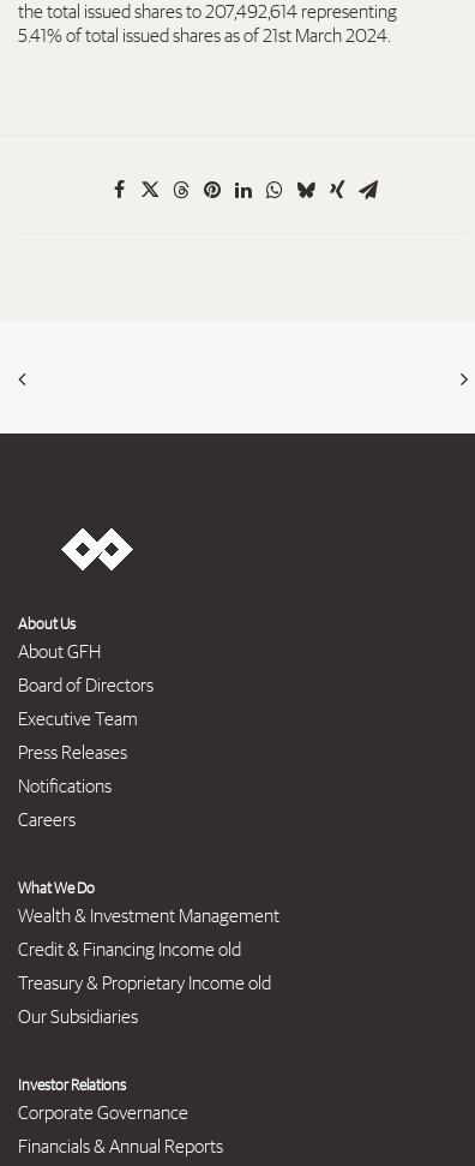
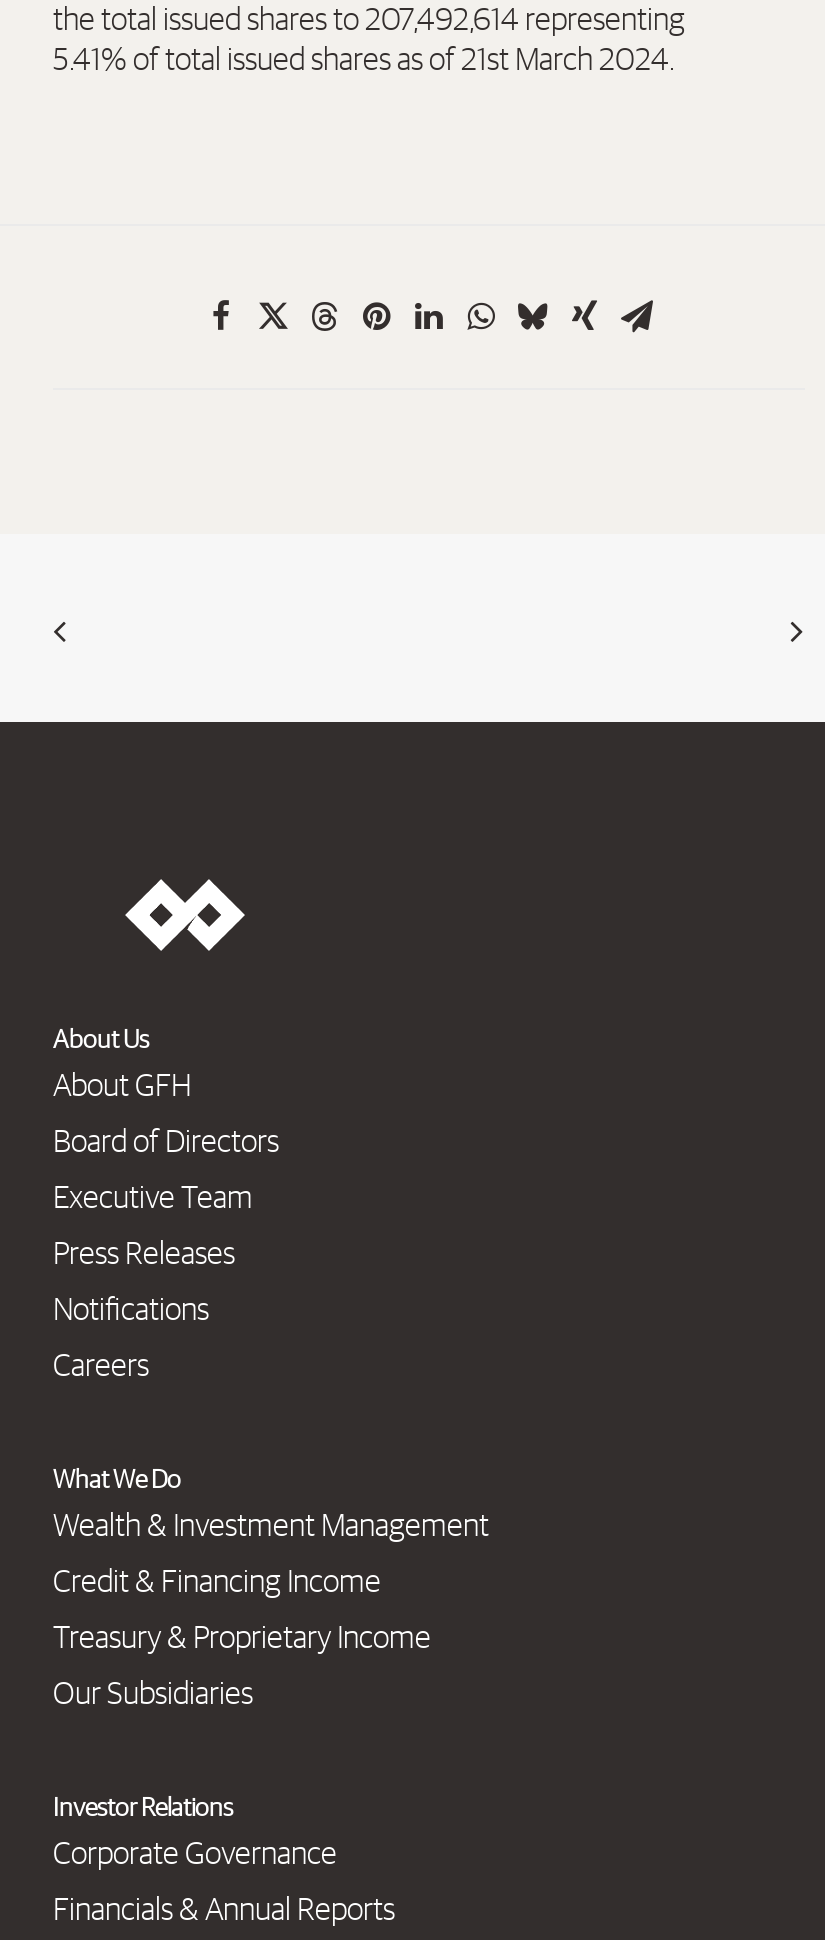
- Credit & Financing Income old
+ Credit & Financing Income

- Treasury & Proprietary Income old
+ Treasury & Proprietary Income
